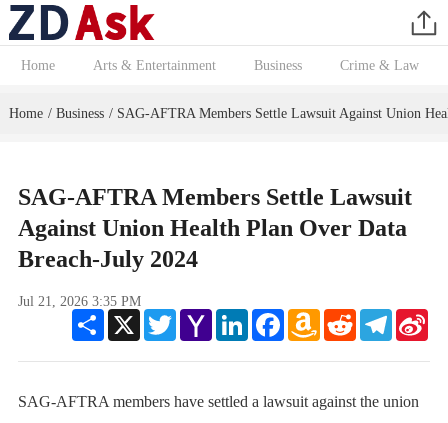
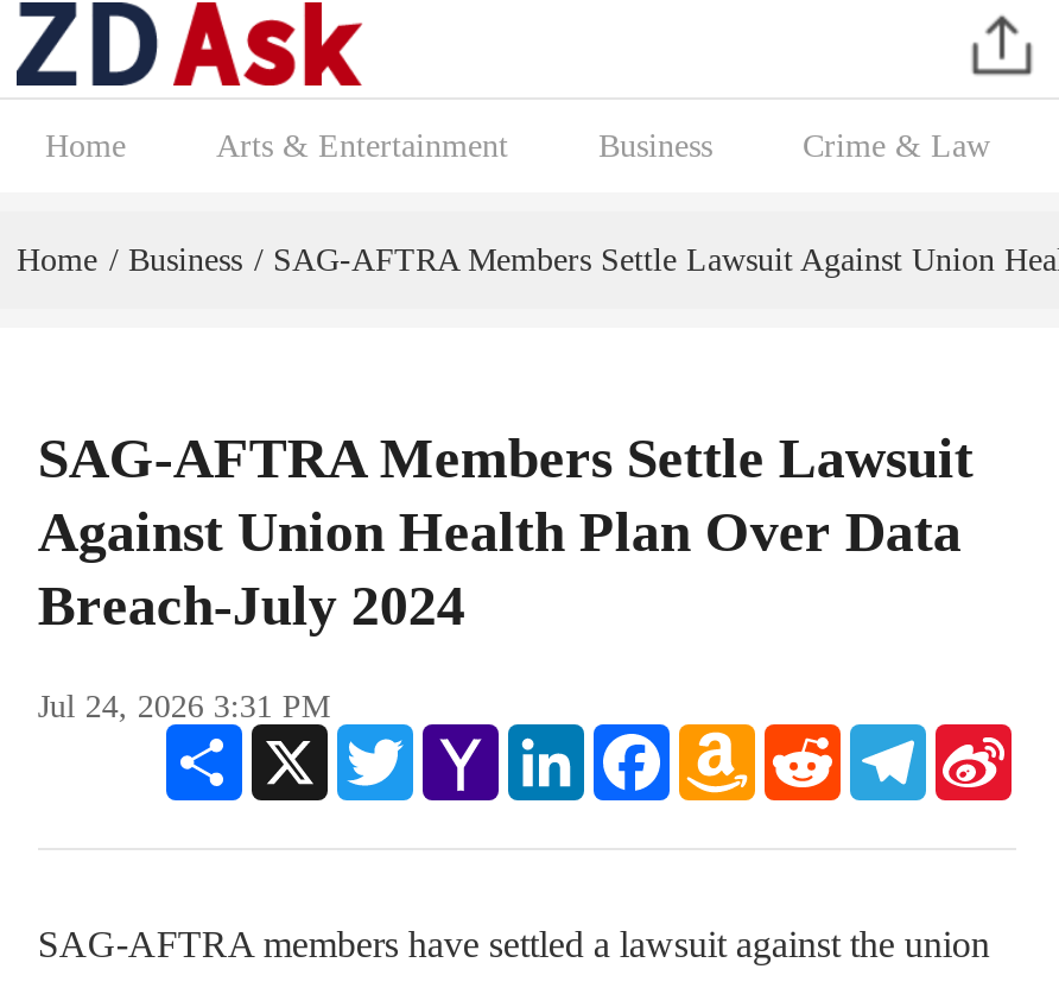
- Jul 21, 2026 3:35 PM
+ Jul 24, 2026 3:31 PM
